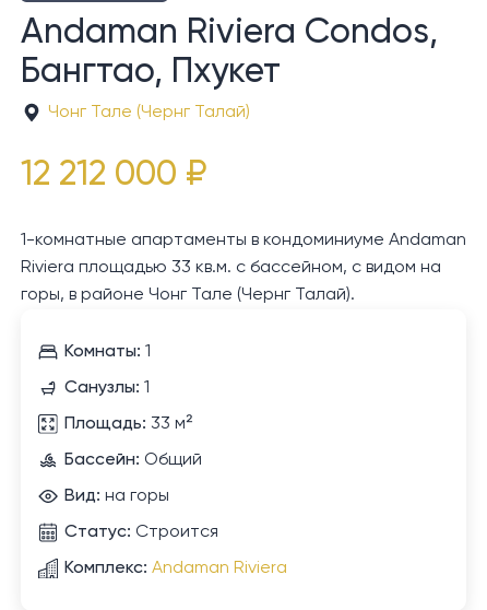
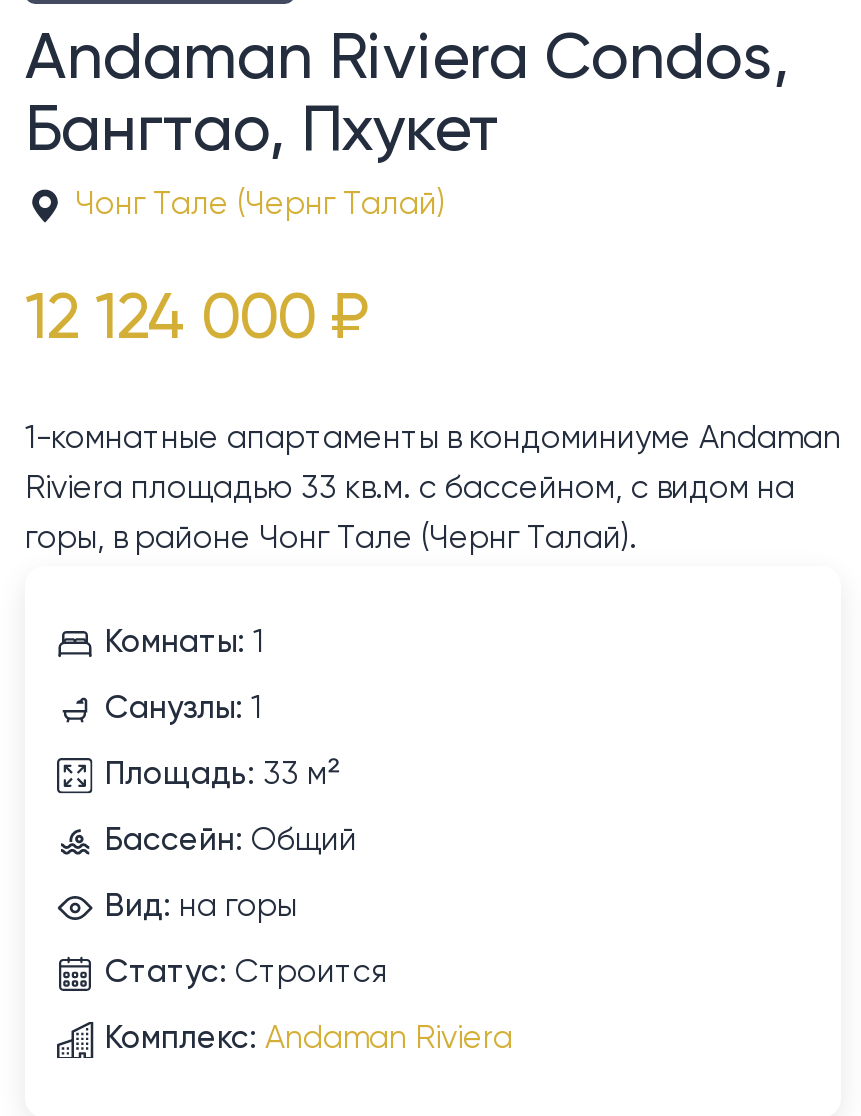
- 12 212 000 ₽
+ 12 124 000 ₽
